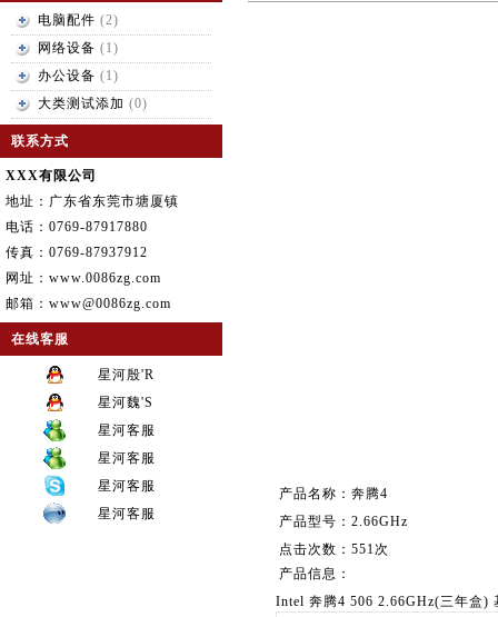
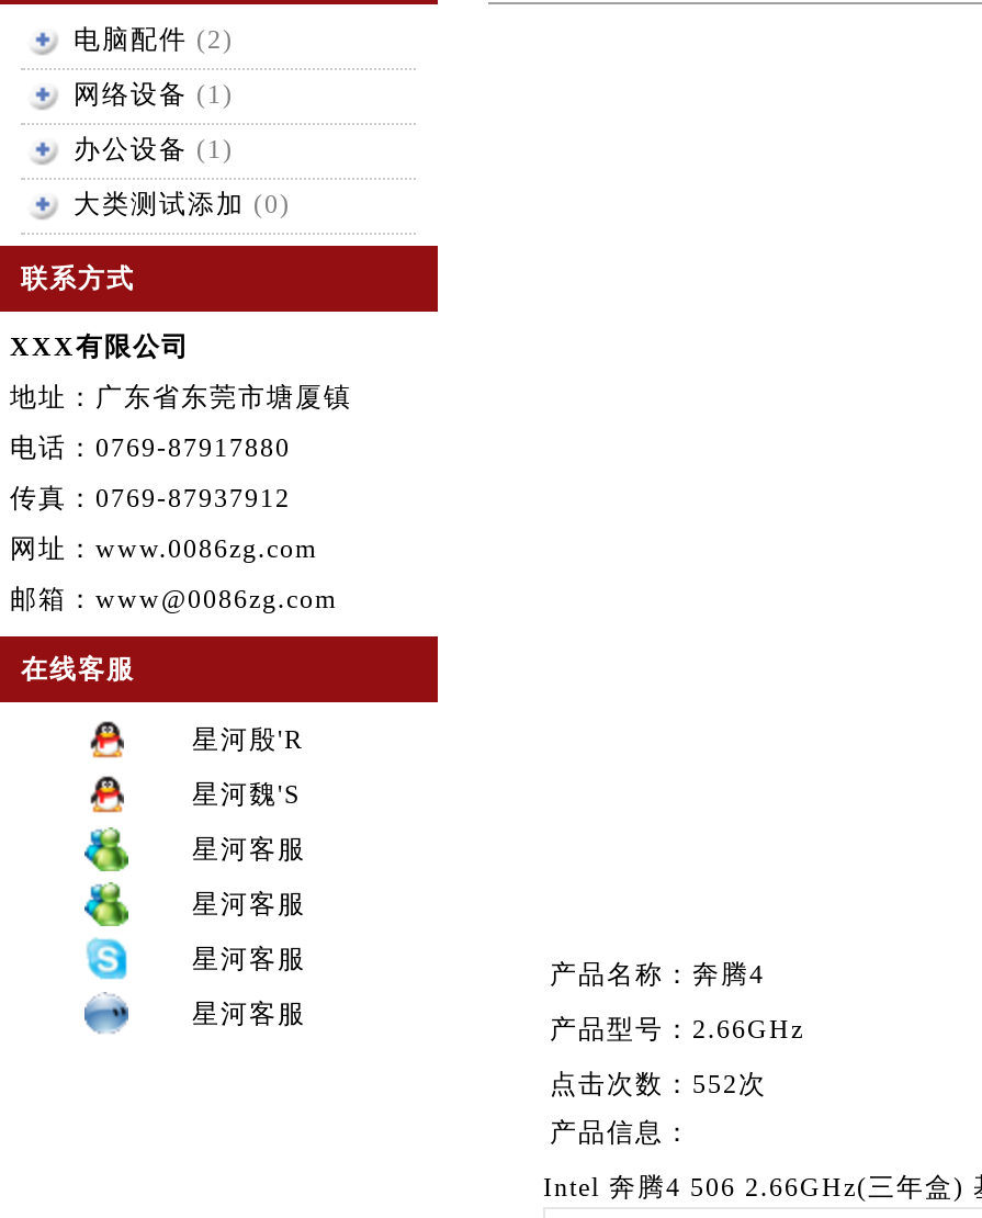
- 点击次数：551次
+ 点击次数：552次
